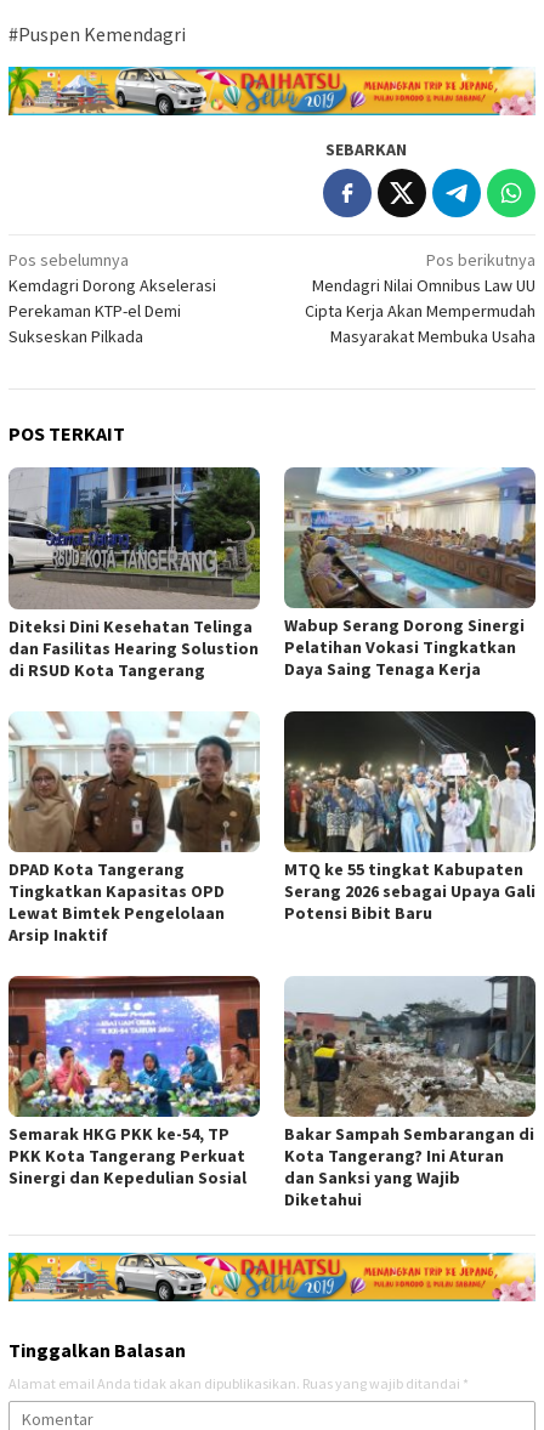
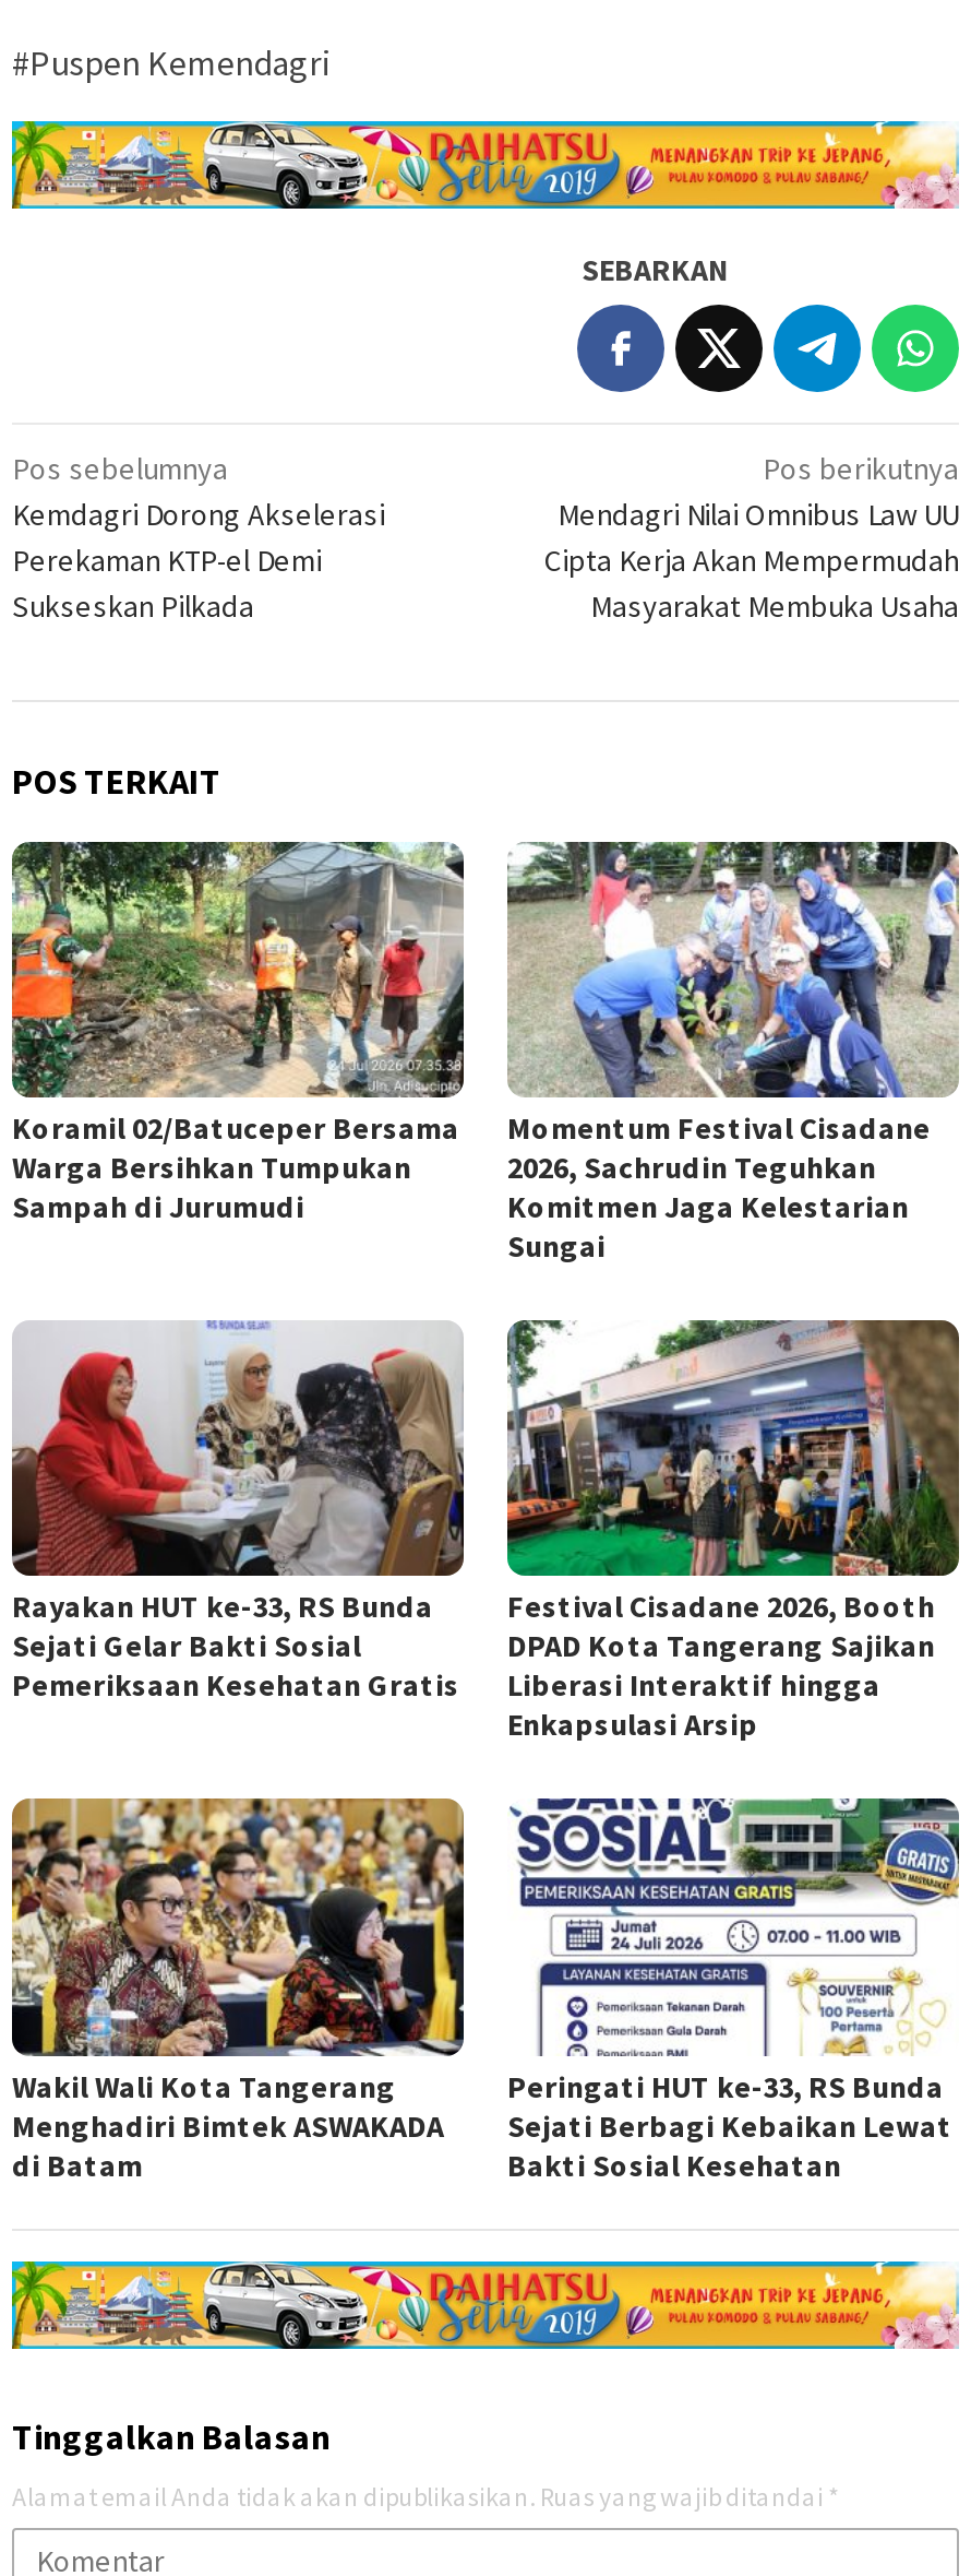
- [image]
- Diteksi Dini Kesehatan Telinga
- dan Fasilitas Hearing Solustion
- di RSUD Kota Tangerang
+ [image]
+ Koramil 02/Batuceper Bersama
+ Warga Bersihkan Tumpukan
+ Sampah di Jurumudi

- [image]
- Wabup Serang Dorong Sinergi
- Pelatihan Vokasi Tingkatkan
- Daya Saing Tenaga Kerja
+ [image]
+ Momentum Festival Cisadane
+ 2026, Sachrudin Teguhkan
+ Komitmen Jaga Kelestarian
+ Sungai

- [image]
- DPAD Kota Tangerang
- Tingkatkan Kapasitas OPD
- Lewat Bimtek Pengelolaan
- Arsip Inaktif
+ [image]
+ Rayakan HUT ke-33, RS Bunda
+ Sejati Gelar Bakti Sosial
+ Pemeriksaan Kesehatan Gratis

- [image]
- MTQ ke 55 tingkat Kabupaten
- Serang 2026 sebagai Upaya Gali
- Potensi Bibit Baru
+ [image]
+ Festival Cisadane 2026, Booth
+ DPAD Kota Tangerang Sajikan
+ Liberasi Interaktif hingga
+ Enkapsulasi Arsip

- [image]
- Semarak HKG PKK ke-54, TP
- PKK Kota Tangerang Perkuat
- Sinergi dan Kepedulian Sosial
+ [image]
+ Wakil Wali Kota Tangerang
+ Menghadiri Bimtek ASWAKADA
+ di Batam

- [image]
- Bakar Sampah Sembarangan di
- Kota Tangerang? Ini Aturan
- dan Sanksi yang Wajib
- Diketahui
+ [image]
+ Peringati HUT ke-33, RS Bunda
+ Sejati Berbagi Kebaikan Lewat
+ Bakti Sosial Kesehatan
